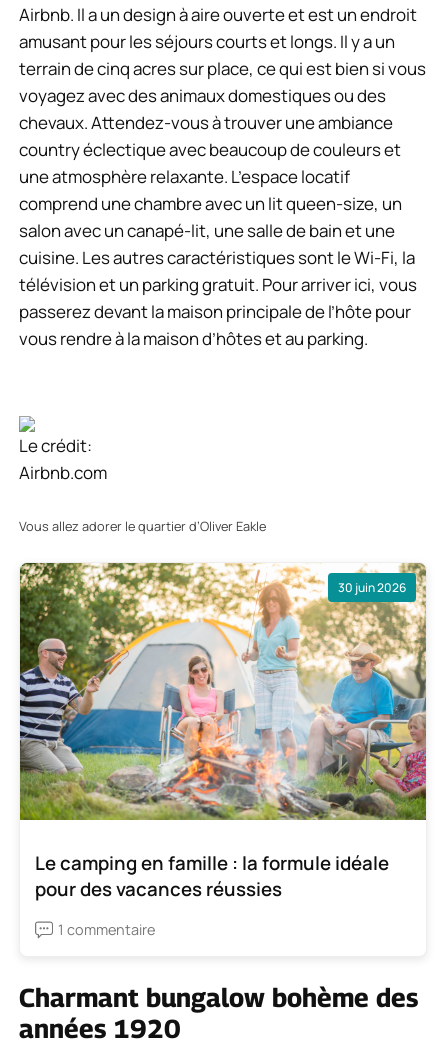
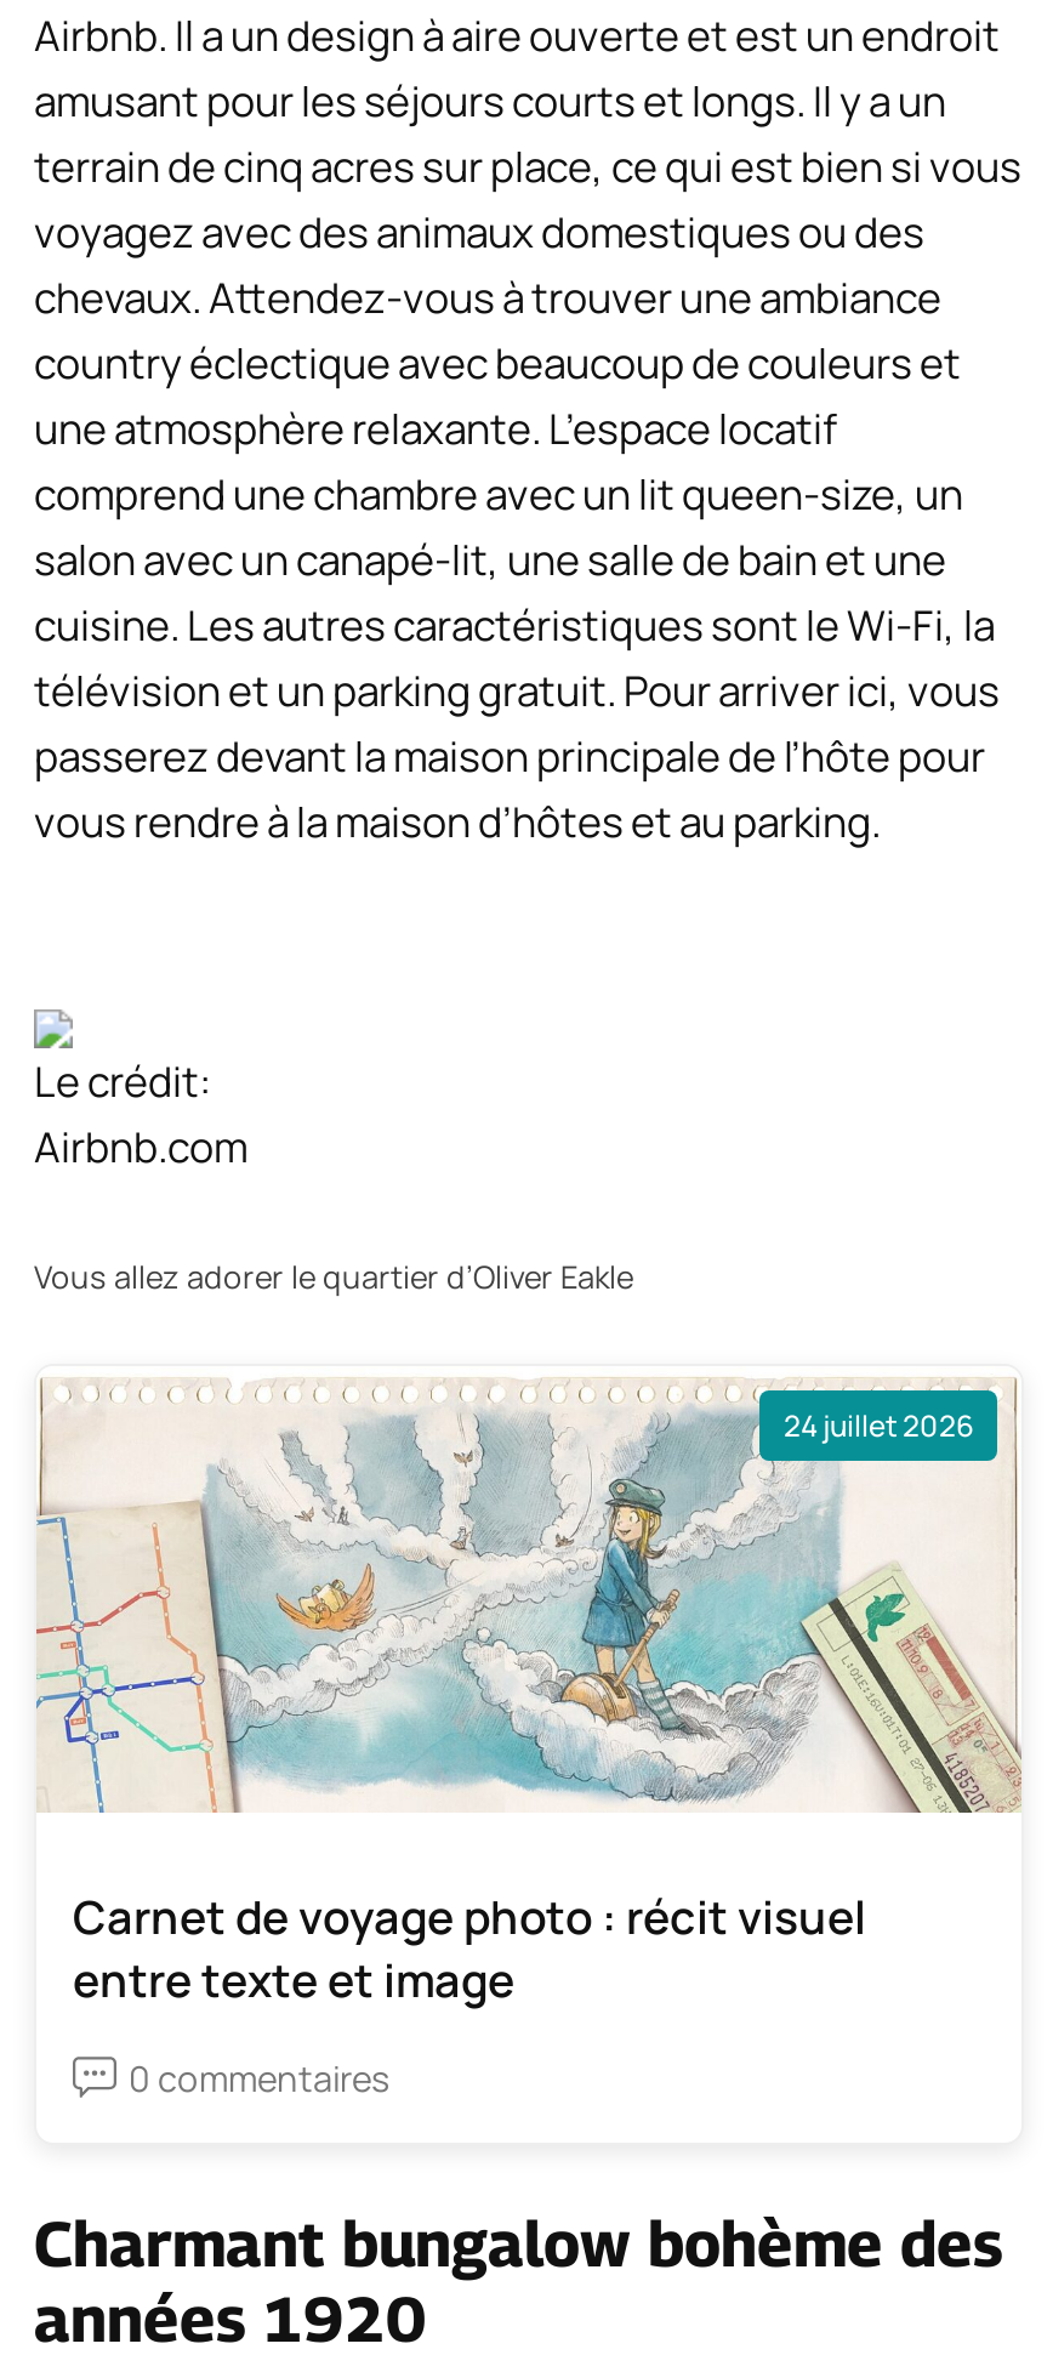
- [image]
- 30 juin 2026
+ [image]
+ 24 juillet 2026

- Le camping en famille : la formule idéale
- pour des vacances réussies
+ Carnet de voyage photo : récit visuel
+ entre texte et image

- 1 commentaire
+ 0 commentaires
